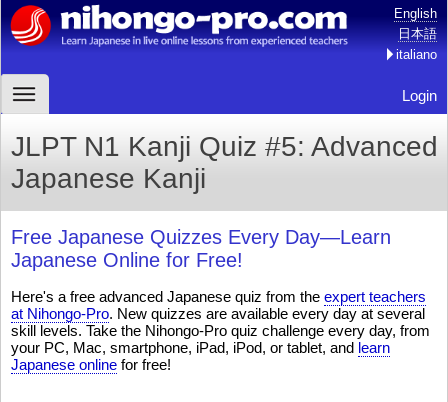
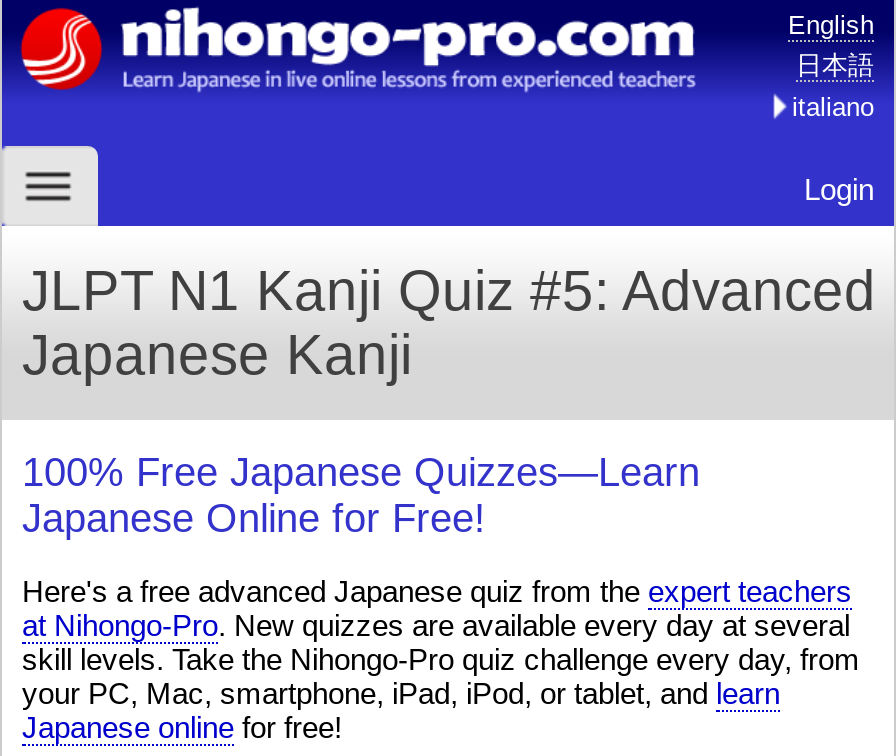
- Free Japanese Quizzes Every Day—Learn
+ 100% Free Japanese Quizzes—Learn
